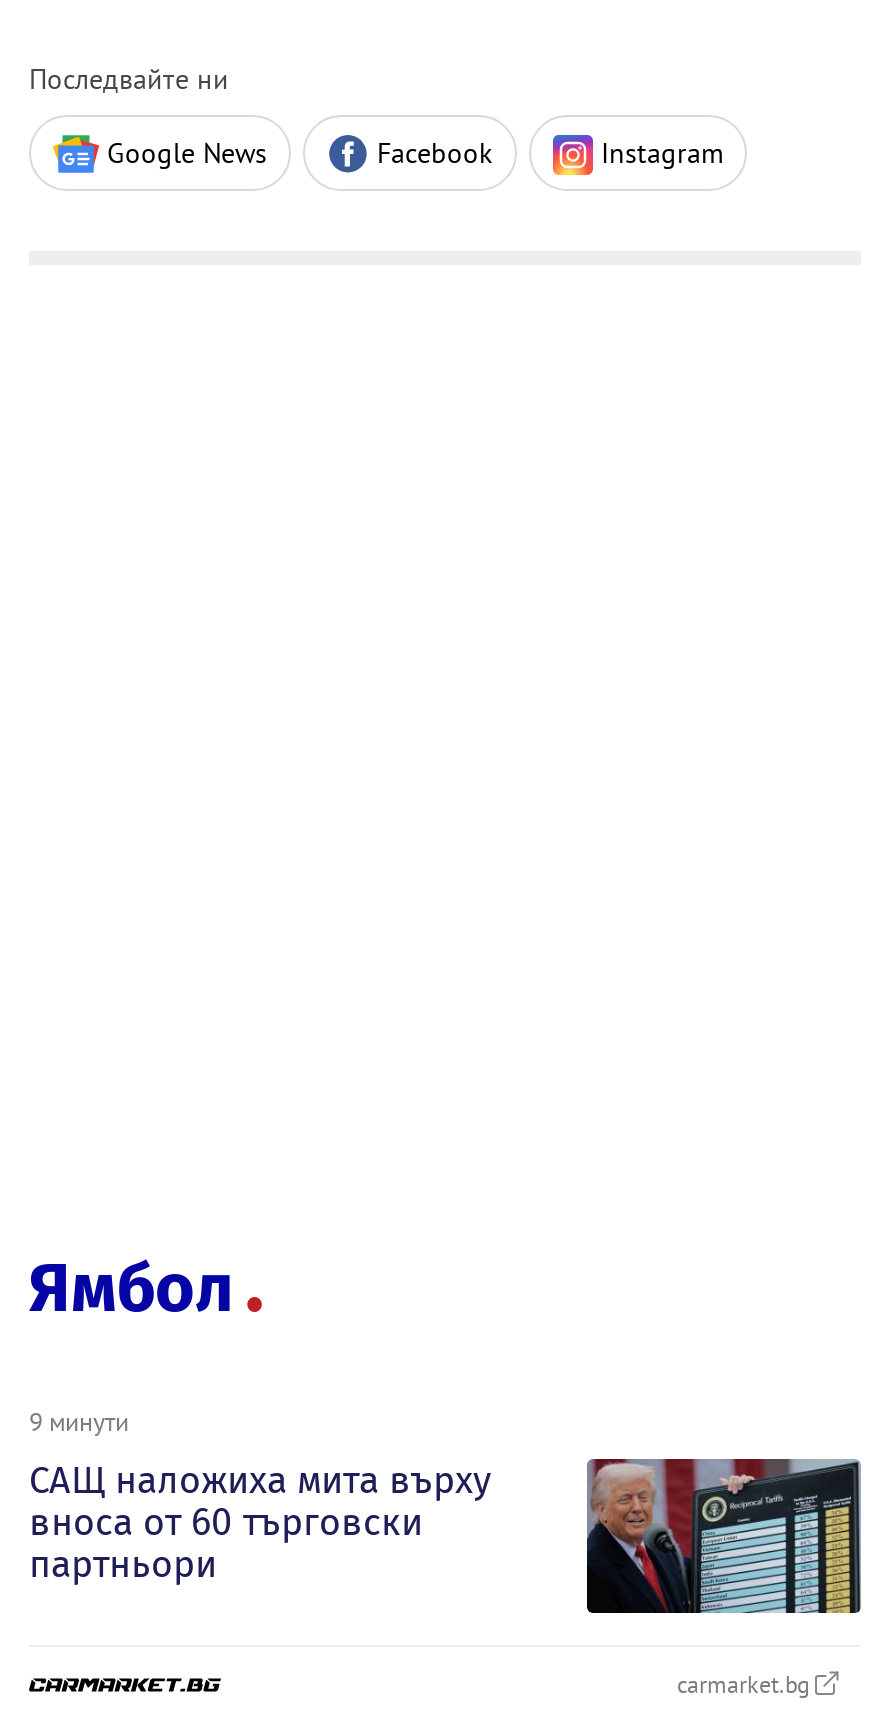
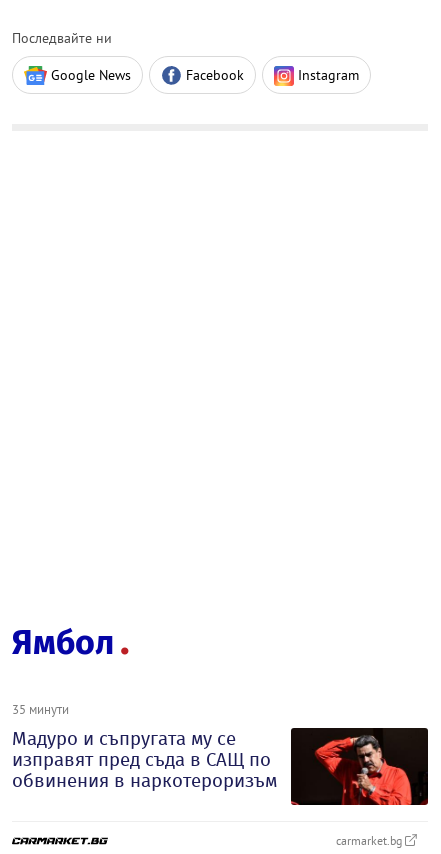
- 9 минути
- САЩ наложиха мита върху
- вноса от 60 търговски
- партньори
+ 35 минути
+ Мадуро и съпругата му се
+ изправят пред съда в САЩ по
+ обвинения в наркотероризъм

- [image]
+ [image]
